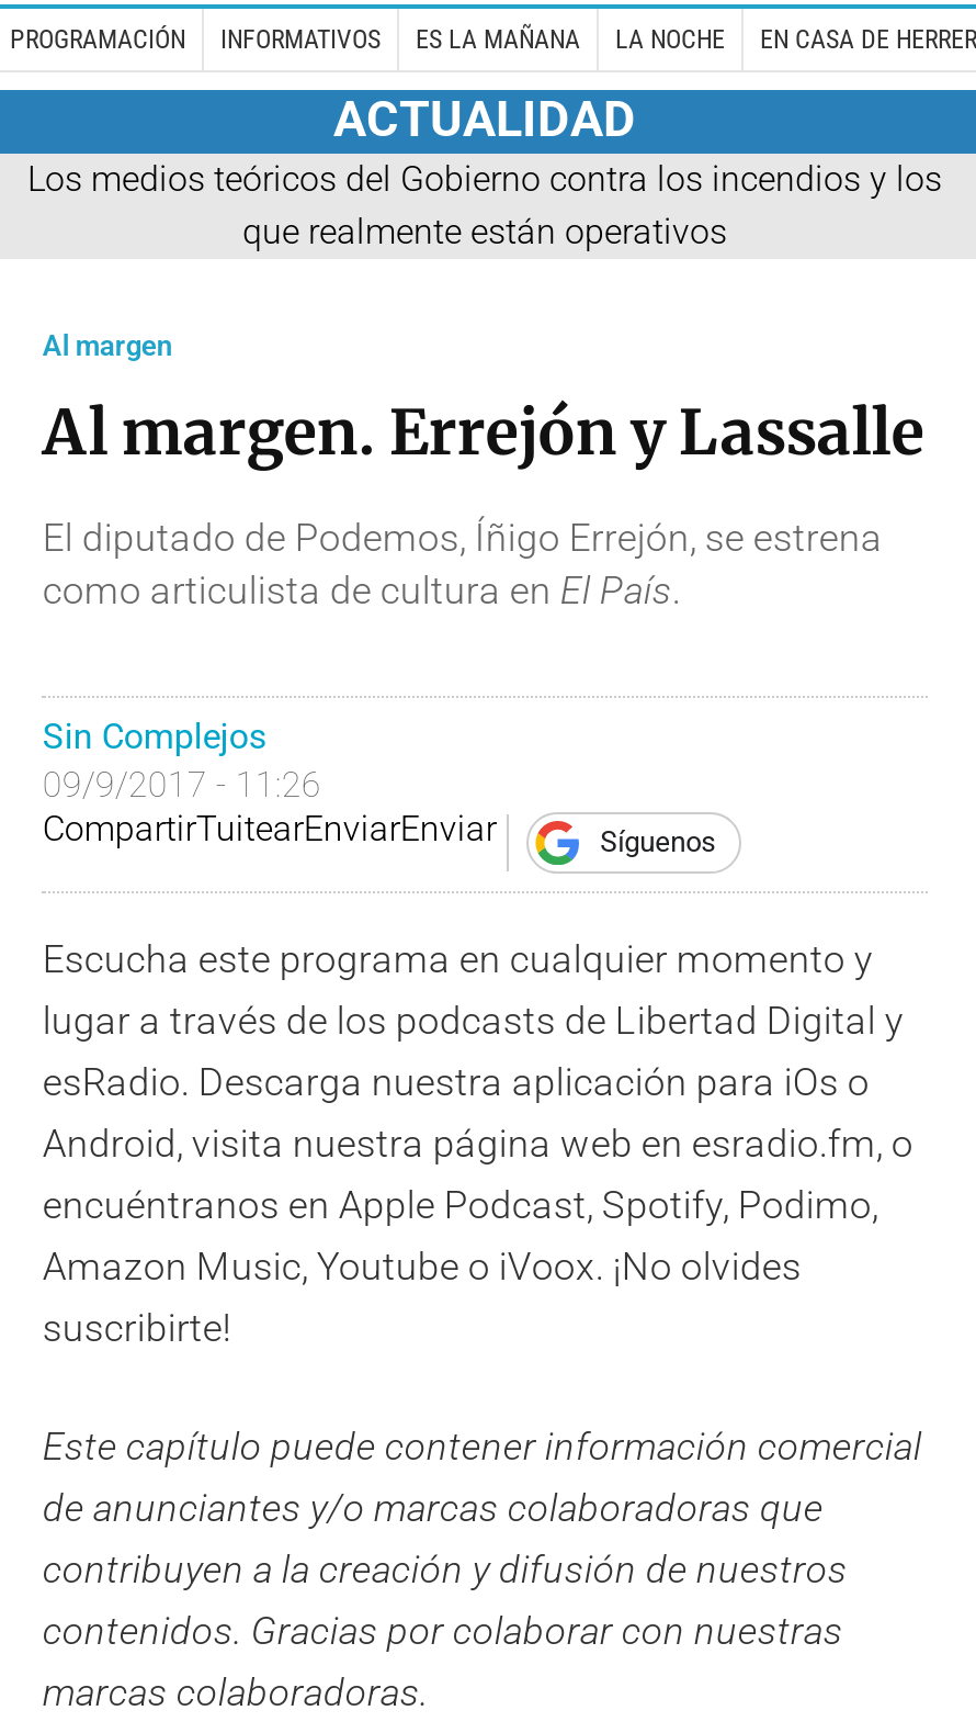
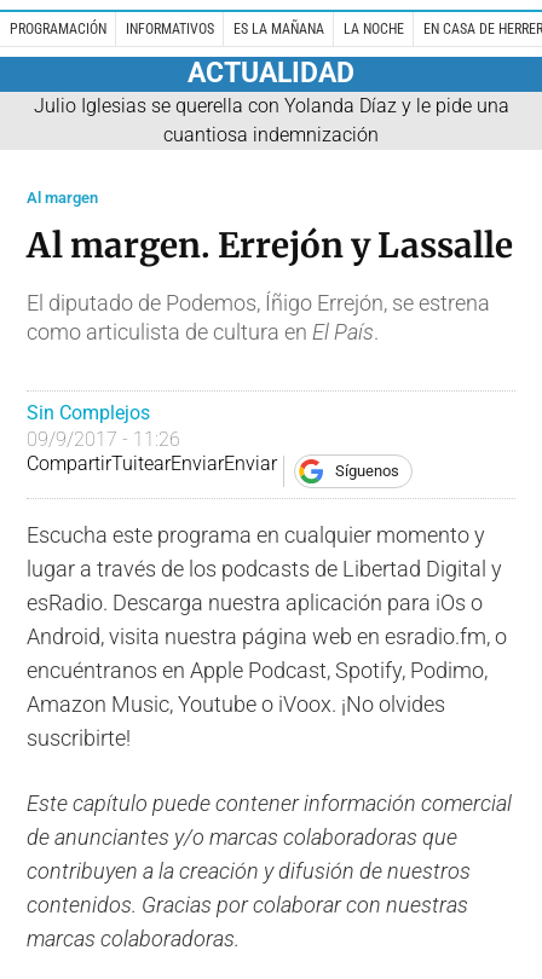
- Los medios teóricos del Gobierno contra los incendios y los
- que realmente están operativos
+ Julio Iglesias se querella con Yolanda Díaz y le pide una
+ cuantiosa indemnización
